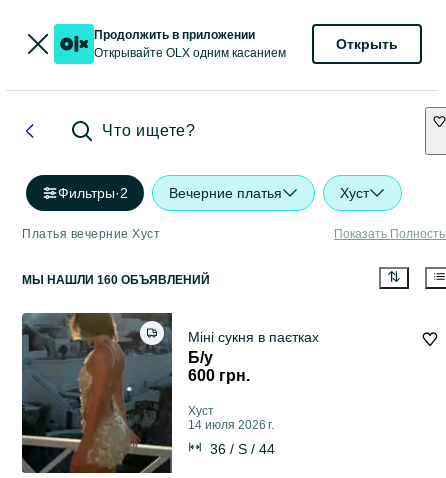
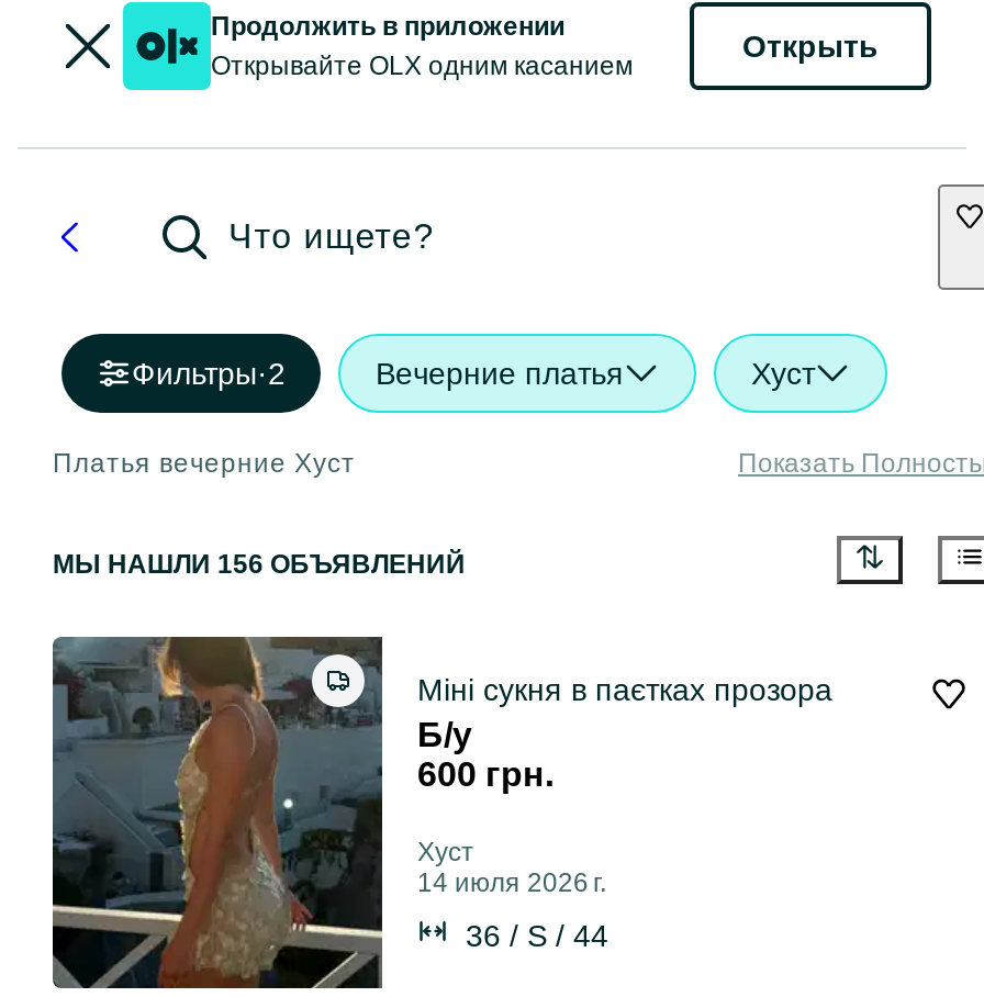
- МЫ НАШЛИ 160 ОБЪЯВЛЕНИЙ
+ МЫ НАШЛИ 156 ОБЪЯВЛЕНИЙ

- Міні сукня в паєтках
+ Міні сукня в паєтках прозора
